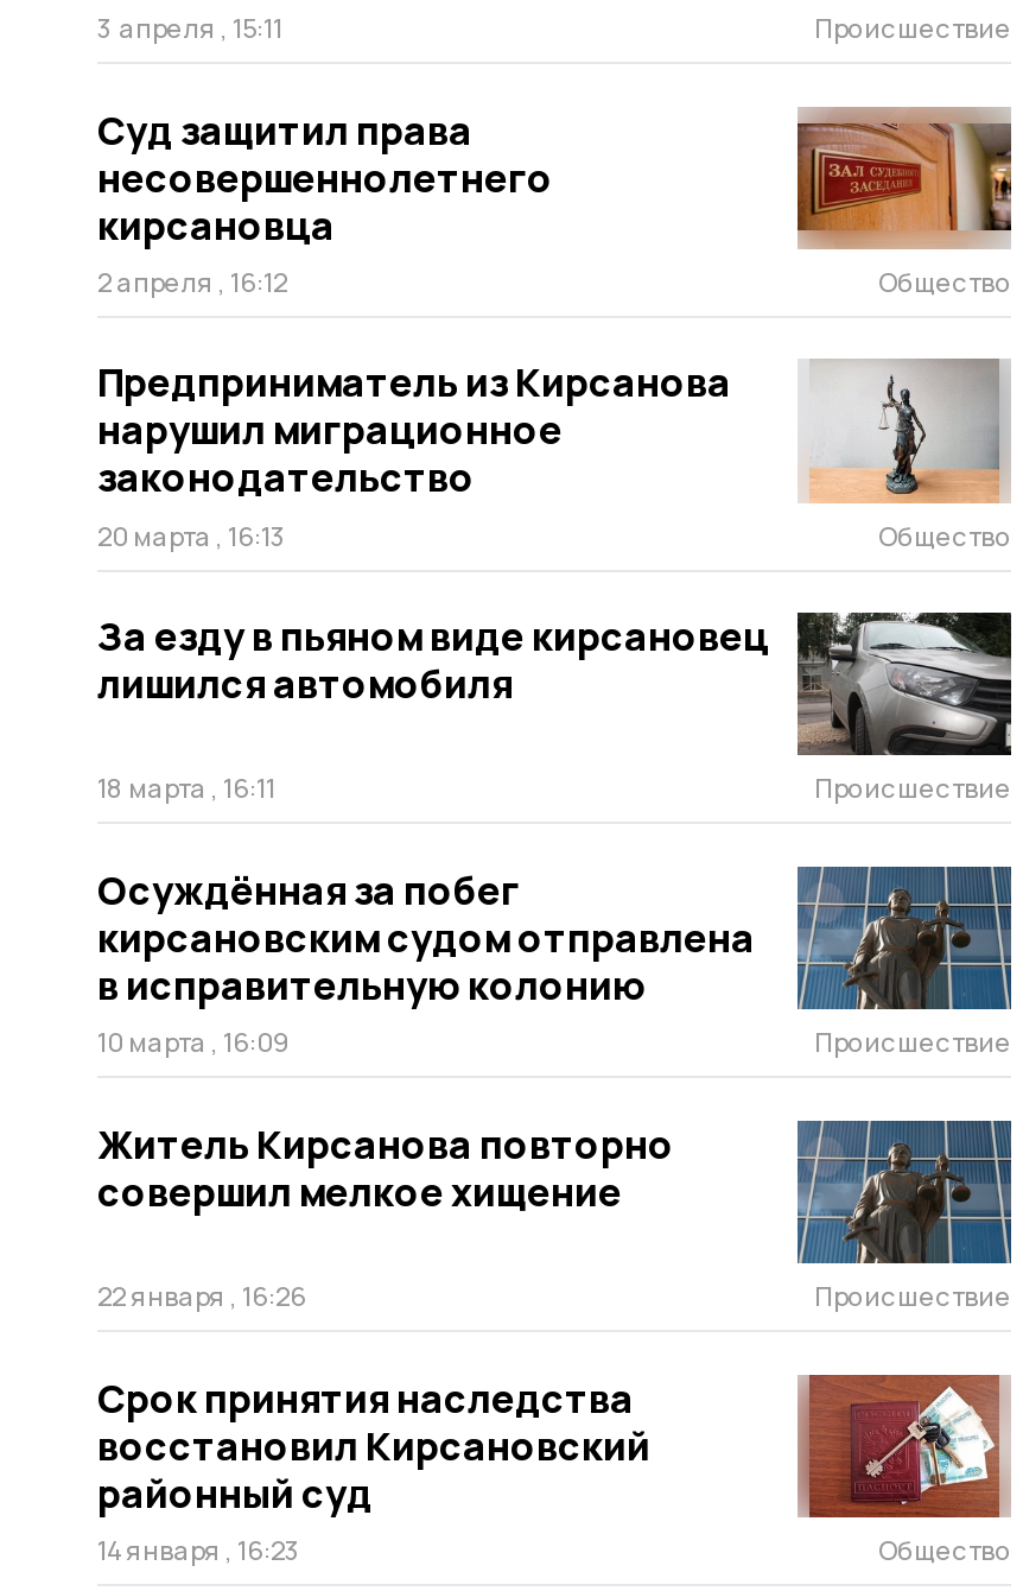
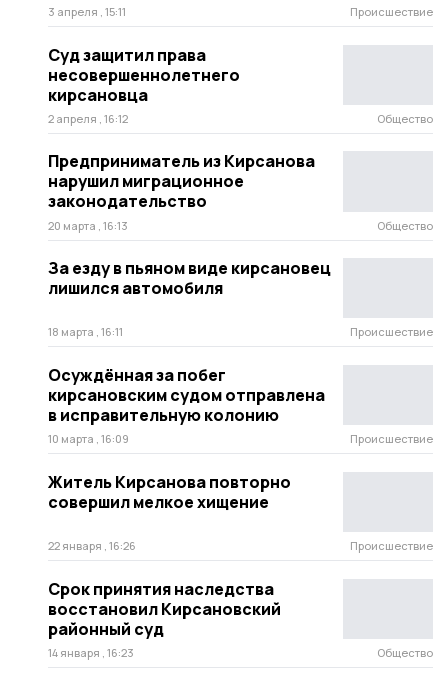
- [image]

- [image]

- [image]

- [image]

- [image]

- [image]
